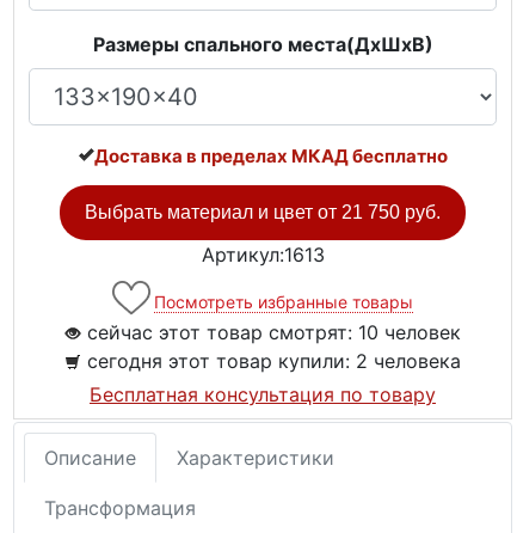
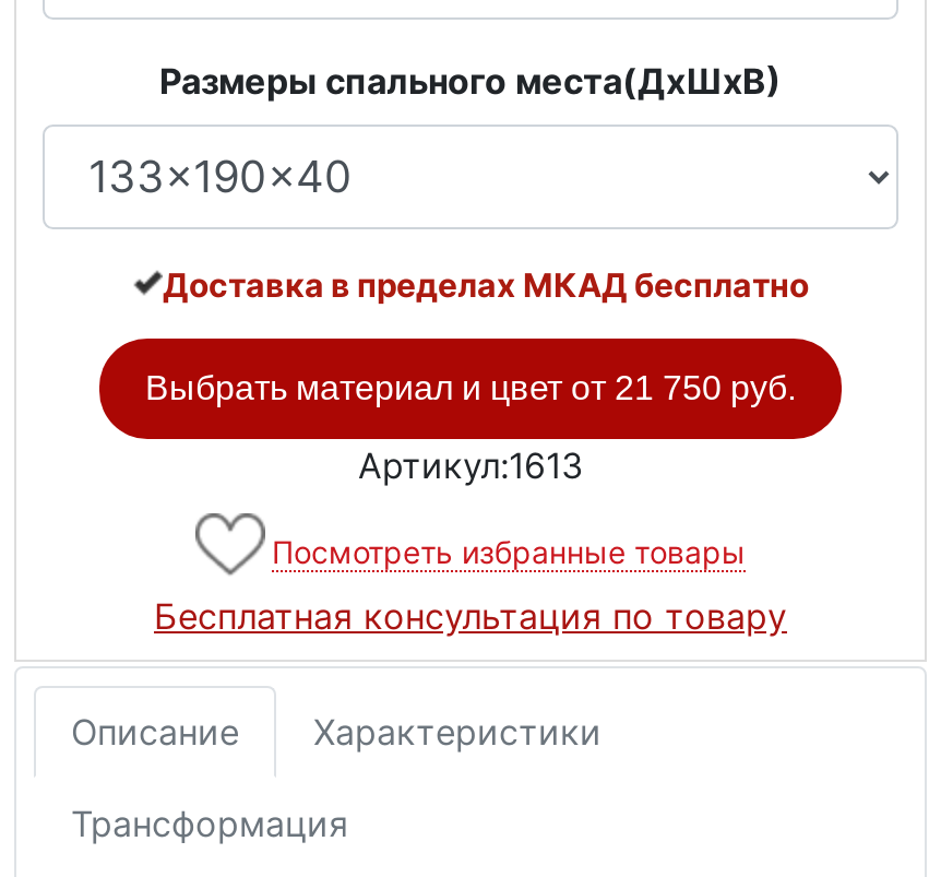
- сейчас этот товар смотрят: 10 человек
- сегодня этот товар купили: 2 человека
